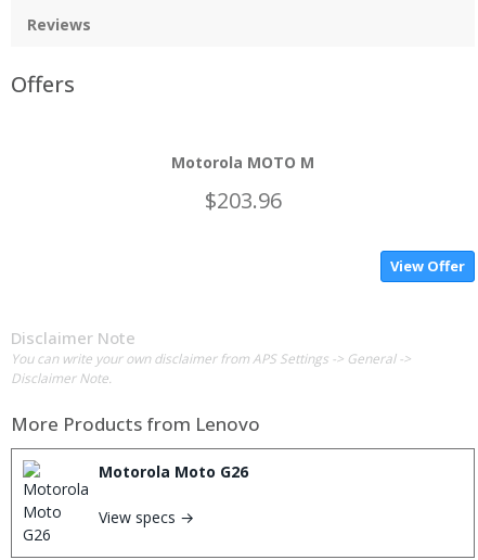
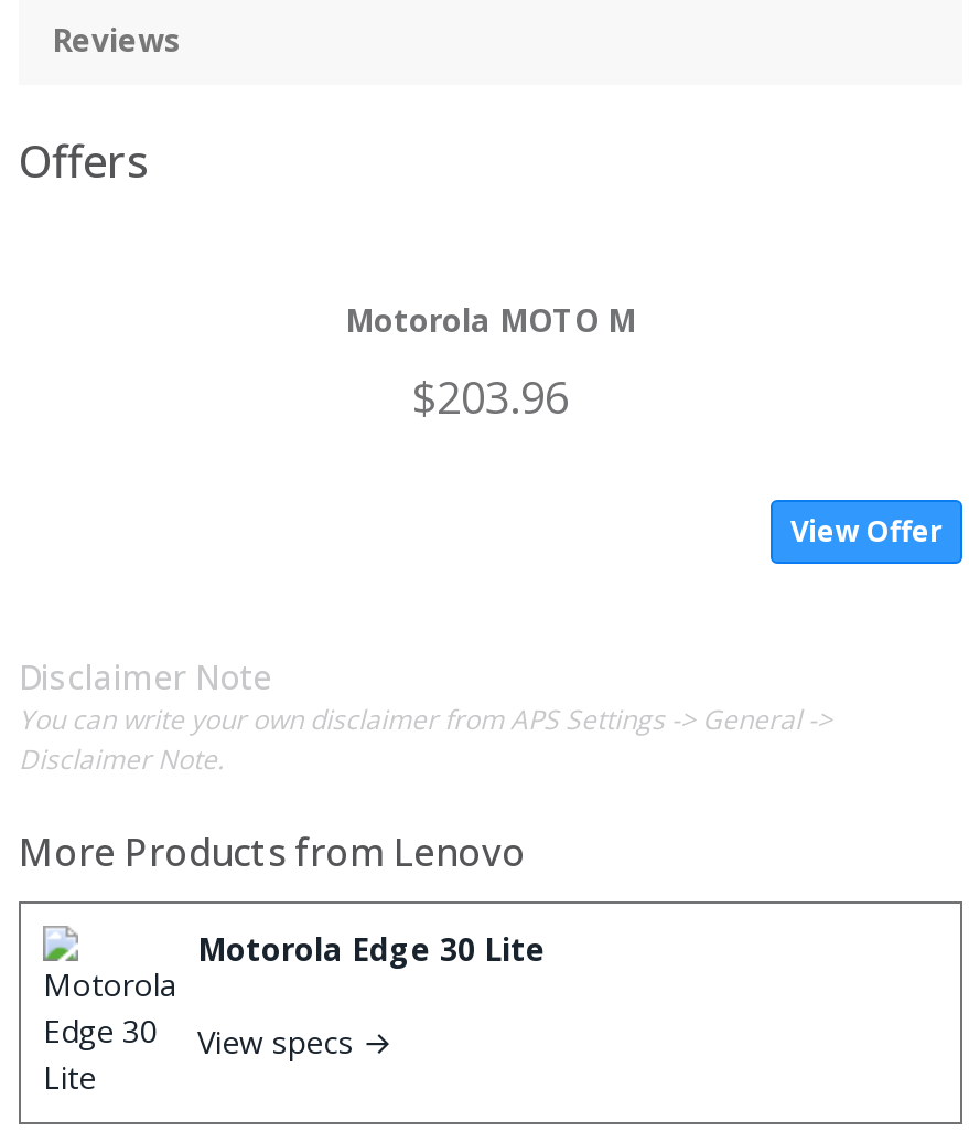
- Motorola Moto G26
+ Motorola Edge 30 Lite

- [image]
+ [image]
